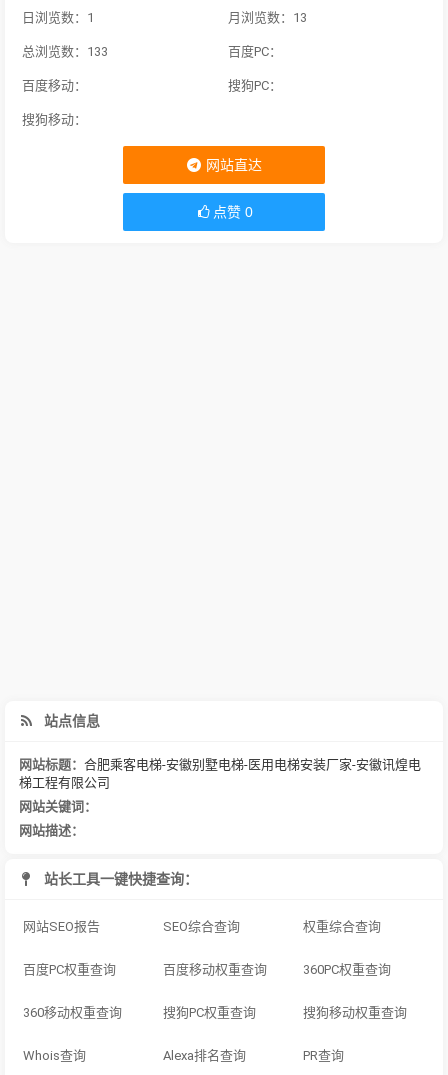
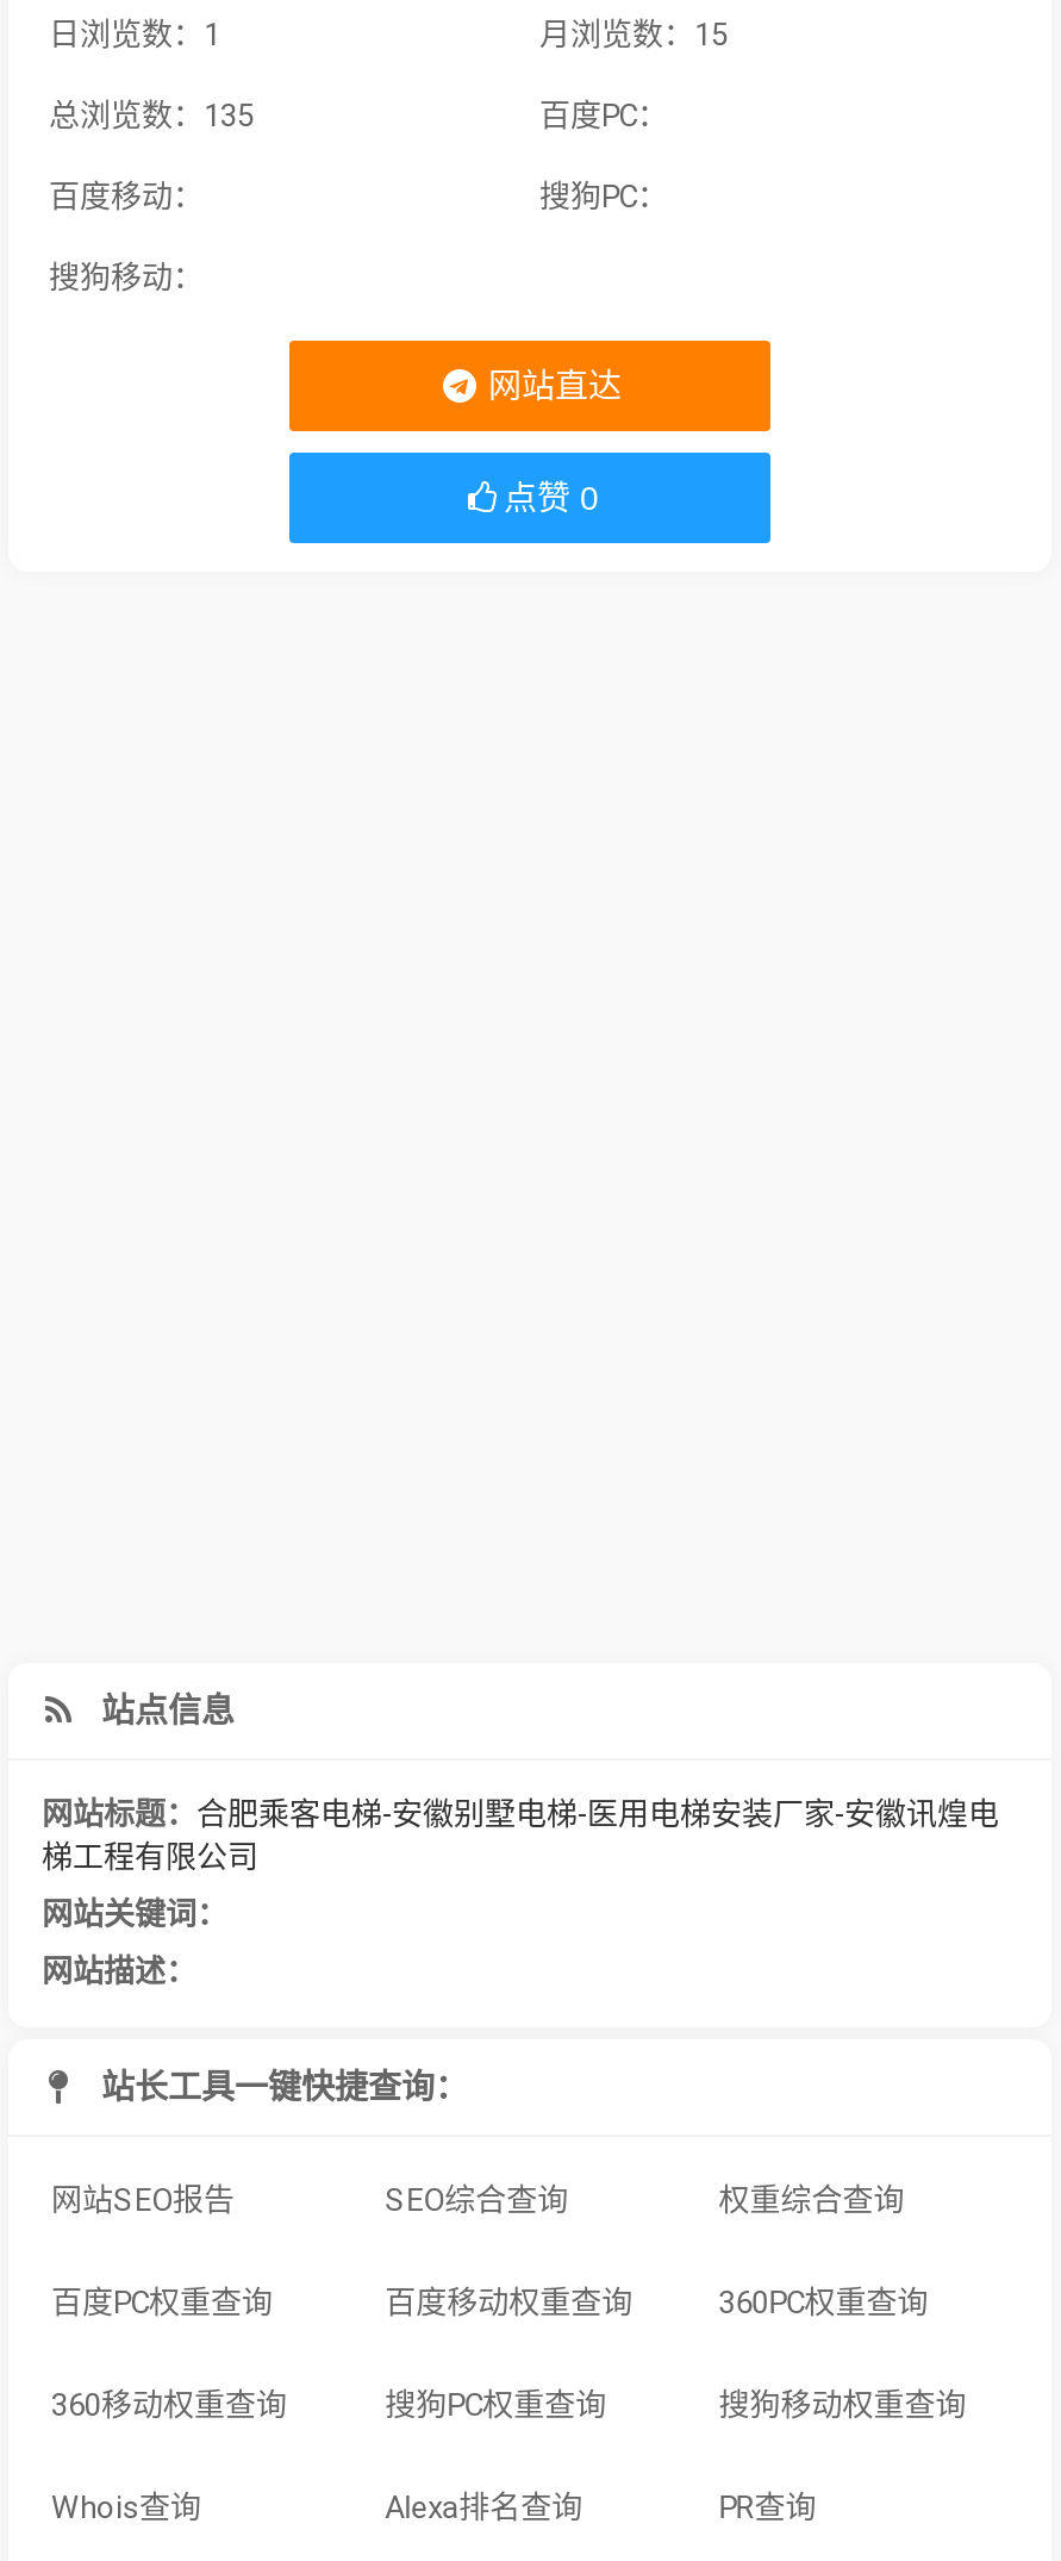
- 月浏览数：13
+ 月浏览数：15

- 总浏览数：133
+ 总浏览数：135
